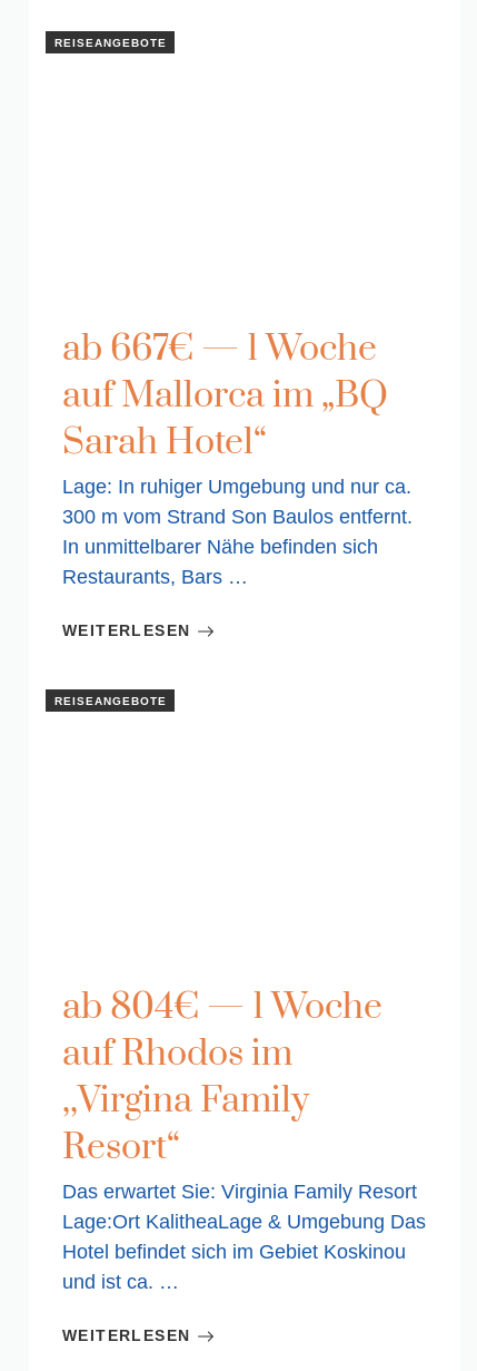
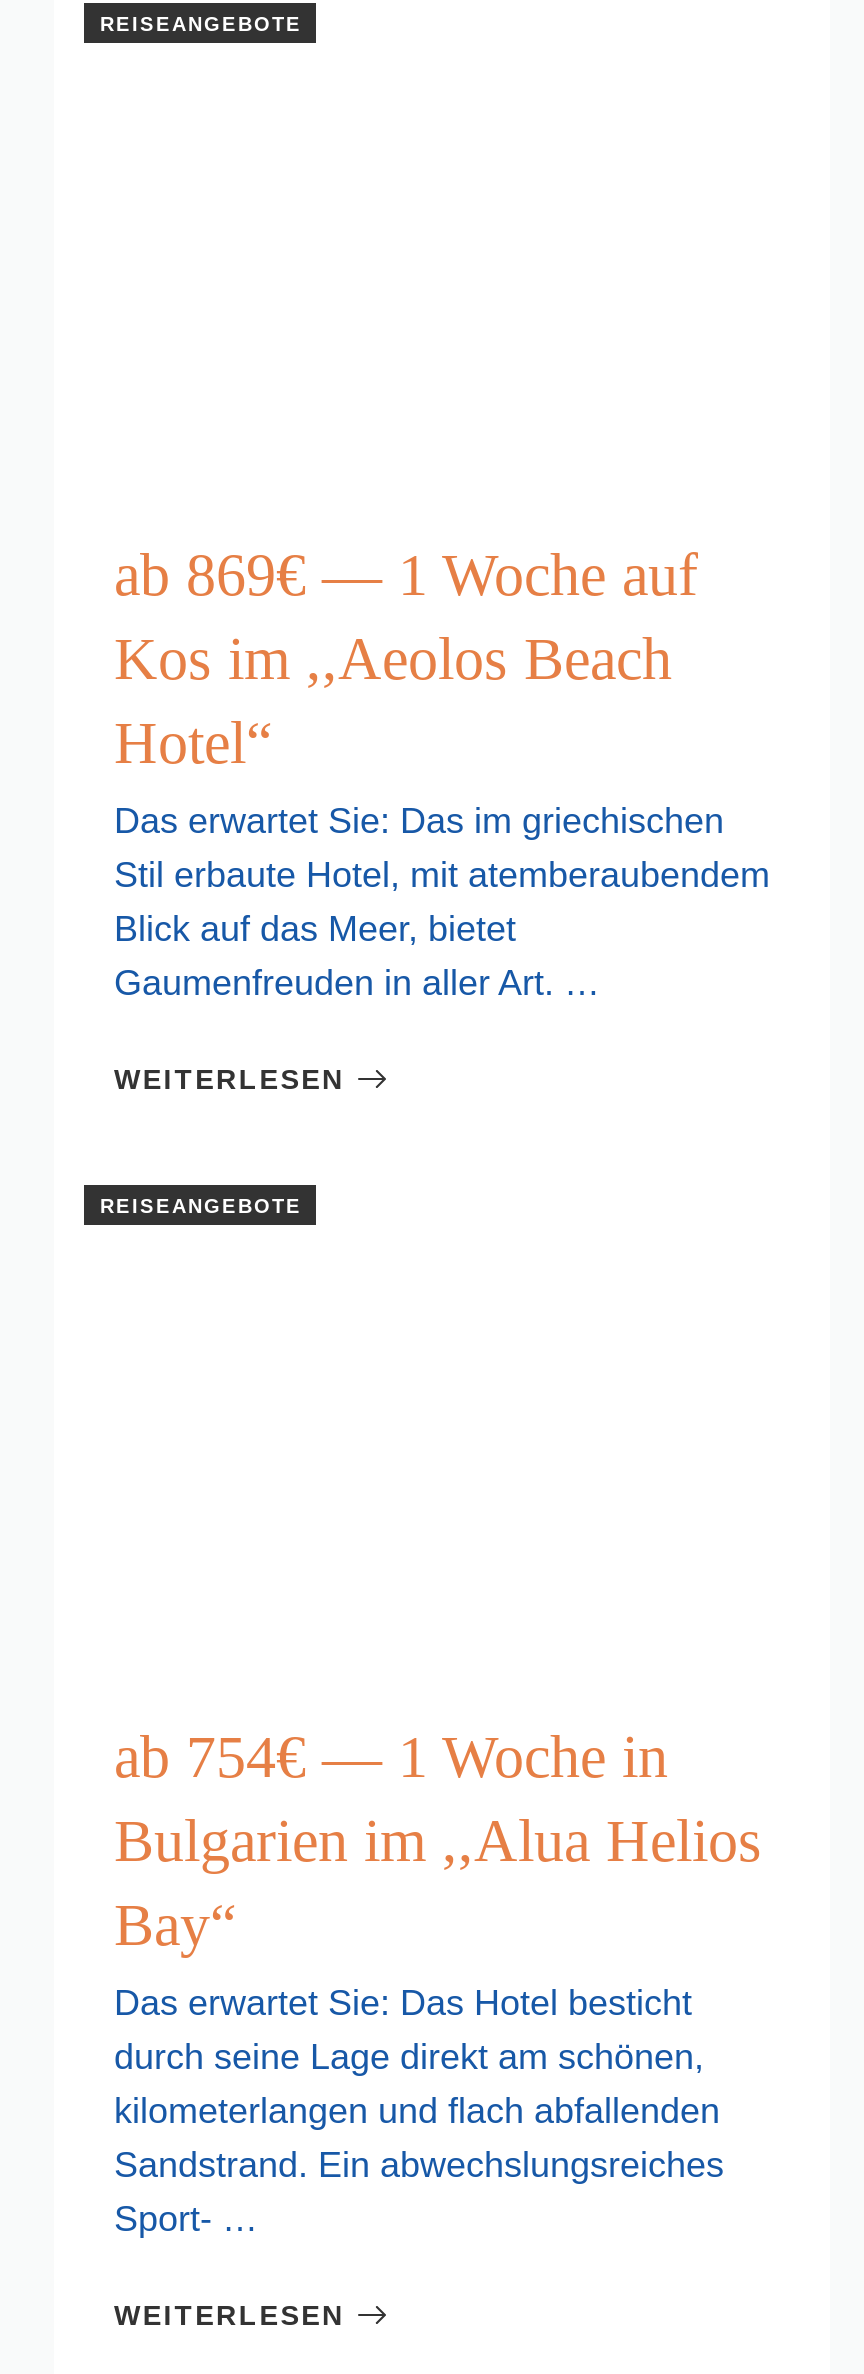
- ab 667€ — 1 Woche
- auf Mallorca im „BQ
- Sarah Hotel“
- Lage: In ruhiger Umgebung und nur ca.
- 300 m vom Strand Son Baulos entfernt.
- In unmittelbarer Nähe befinden sich
- Restaurants, Bars …
+ ab 869€ — 1 Woche auf
+ Kos im ,,Aeolos Beach
+ Hotel“
+ Das erwartet Sie: Das im griechischen
+ Stil erbaute Hotel, mit atemberaubendem
+ Blick auf das Meer, bietet
+ Gaumenfreuden in aller Art. …

- ab 804€ — 1 Woche
- auf Rhodos im
- ,,Virgina Family
- Resort“
- Das erwartet Sie: Virginia Family Resort
- Lage:Ort KalitheaLage & Umgebung Das
- Hotel befindet sich im Gebiet Koskinou
- und ist ca. …
+ ab 754€ — 1 Woche in
+ Bulgarien im ,,Alua Helios
+ Bay“
+ Das erwartet Sie: Das Hotel besticht
+ durch seine Lage direkt am schönen,
+ kilometerlangen und flach abfallenden
+ Sandstrand. Ein abwechslungsreiches
+ Sport- …
